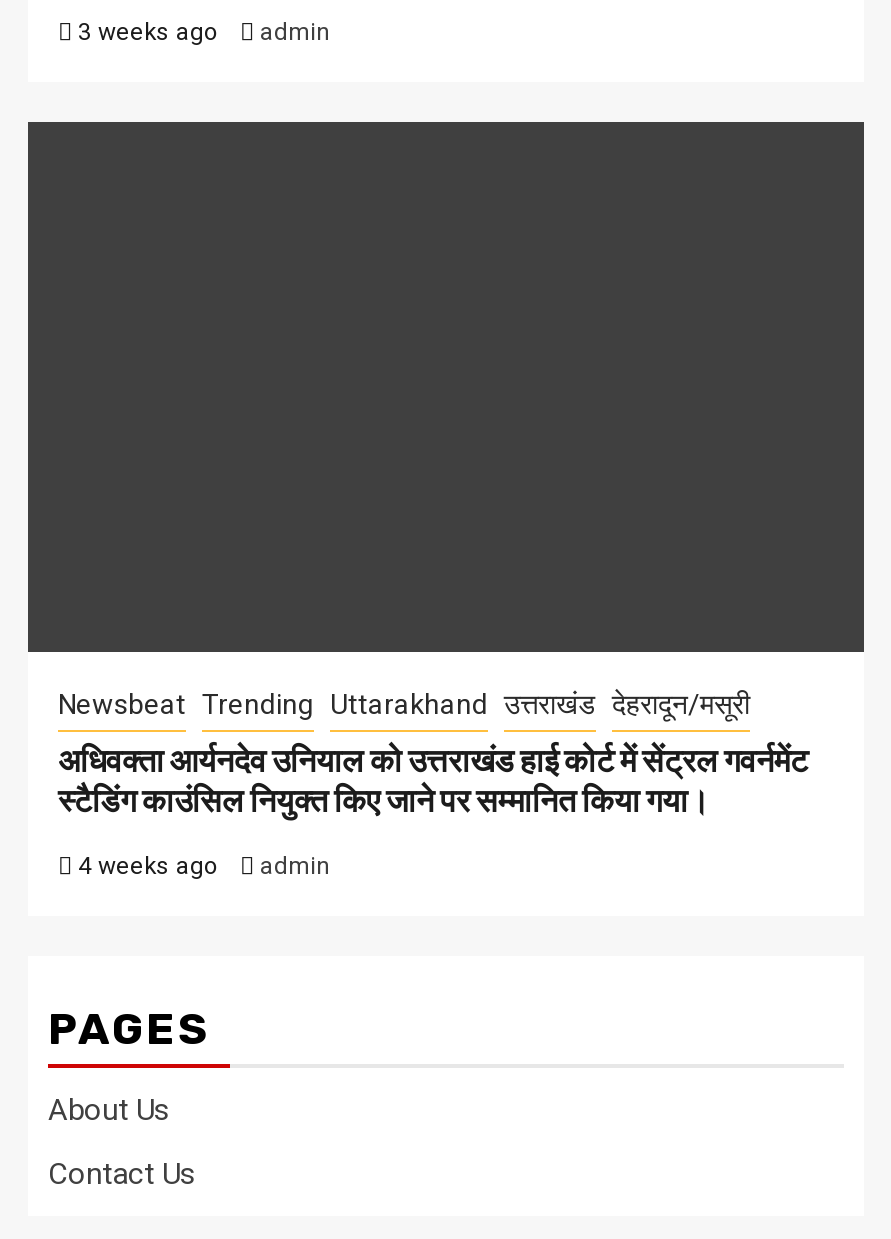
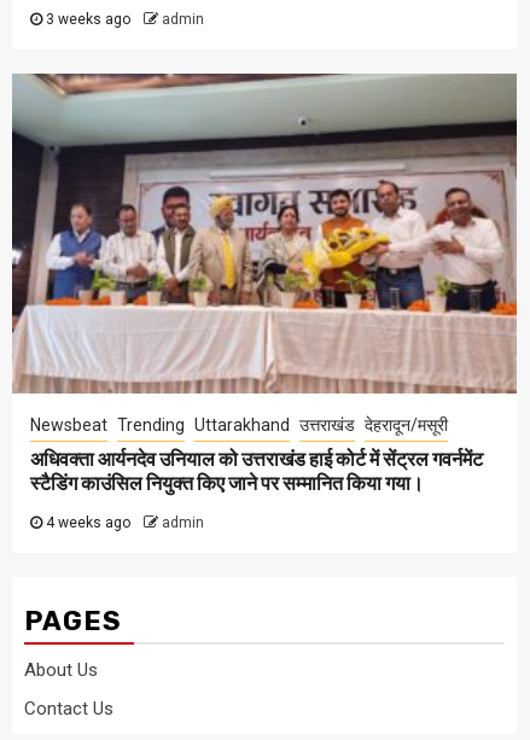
+ [image]
